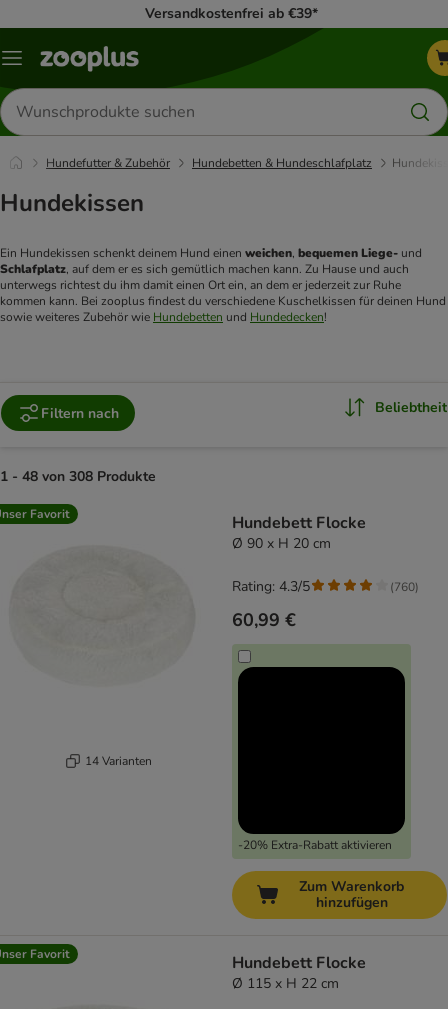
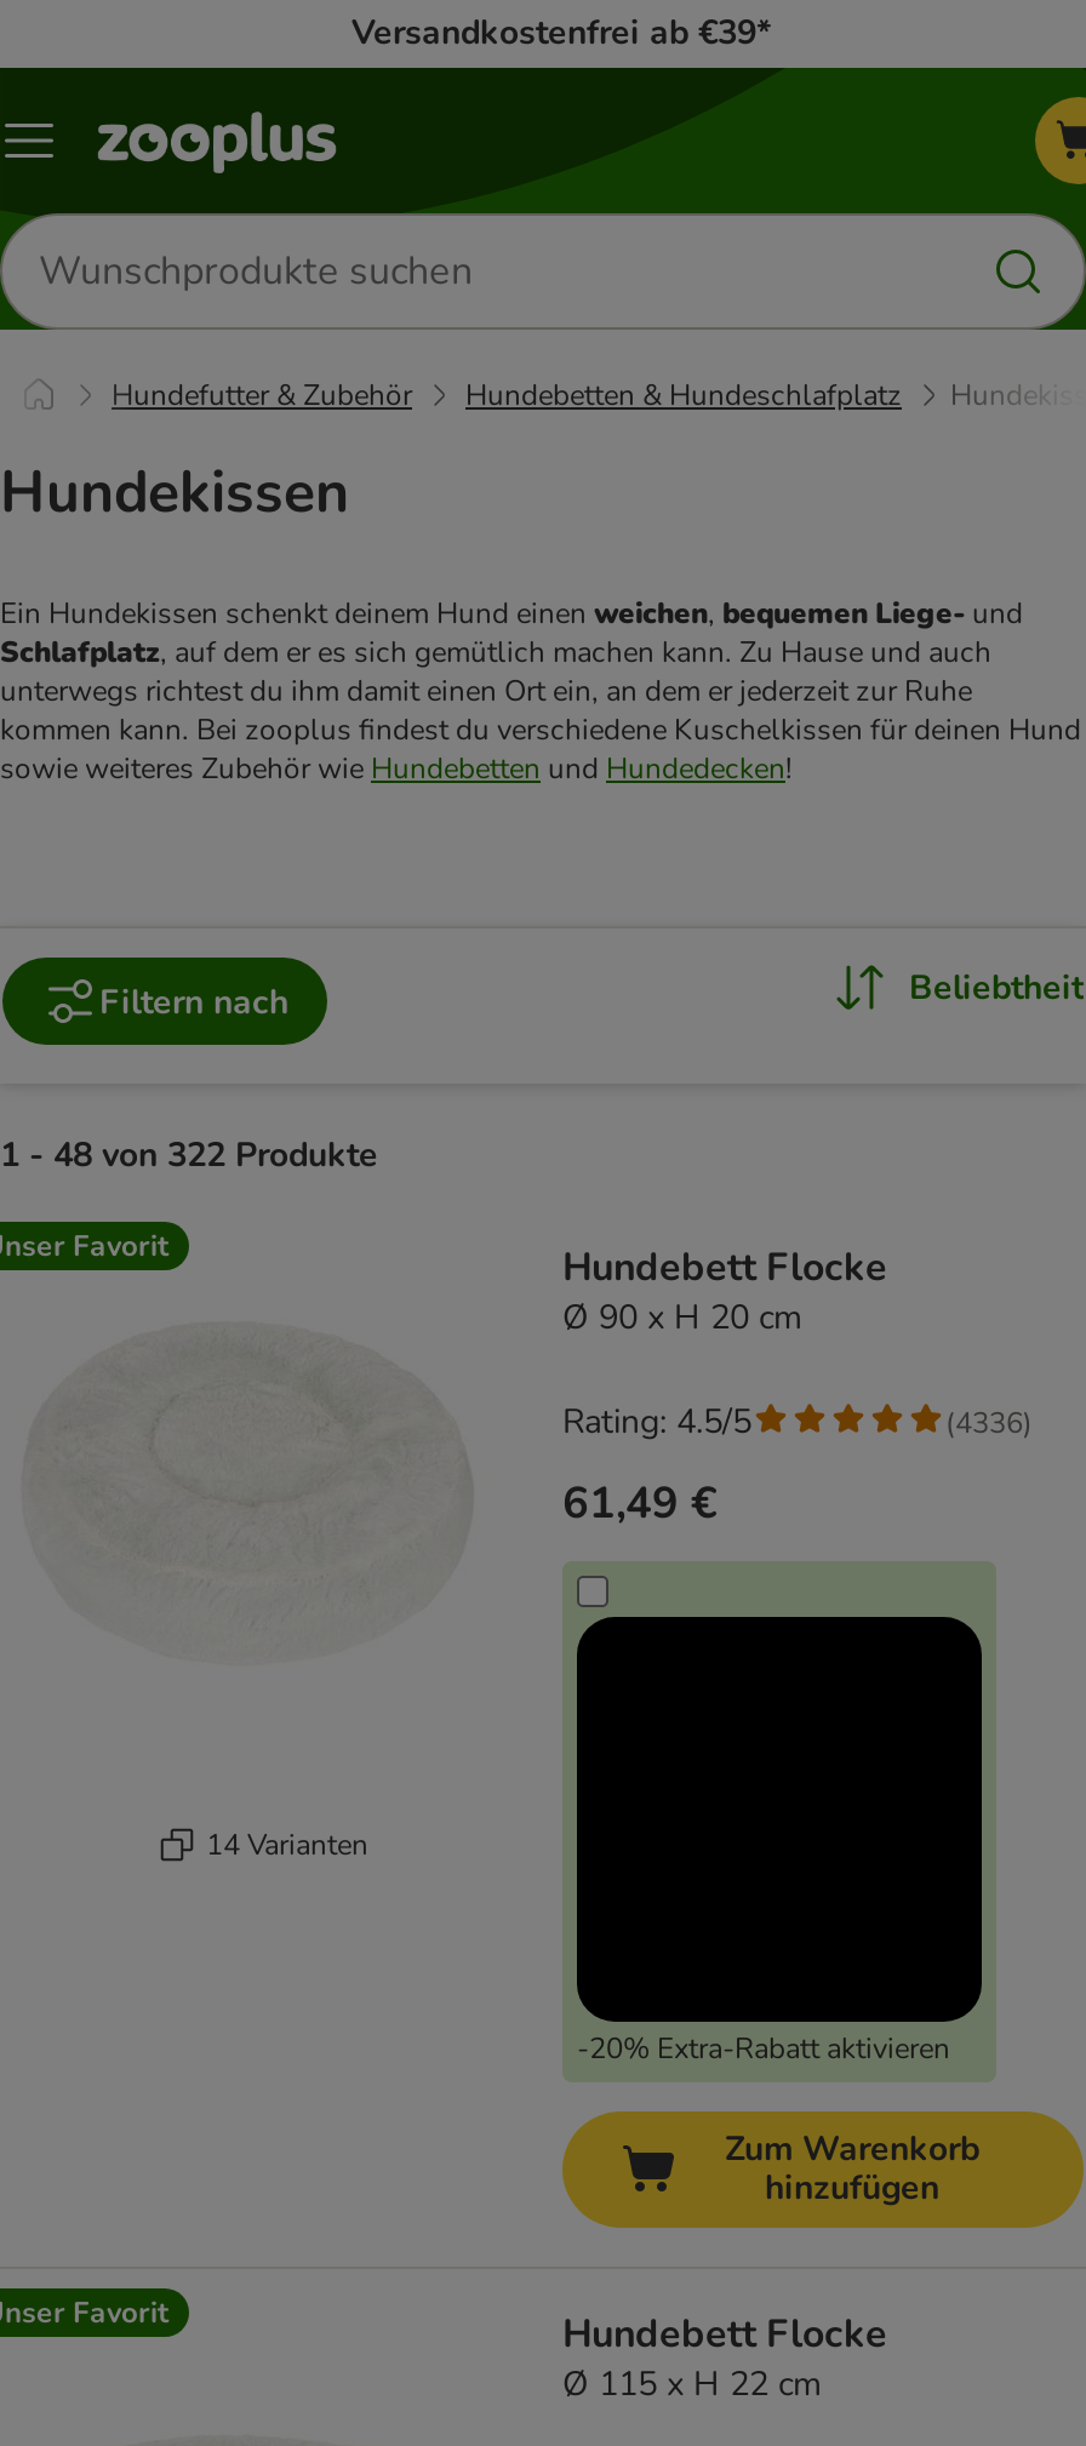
- 1 - 48 von 308 Produkte
+ 1 - 48 von 322 Produkte

- Rating: 4.3/5
+ Rating: 4.5/5

- (760)
+ (4336)

- 60,99 €
+ 61,49 €
